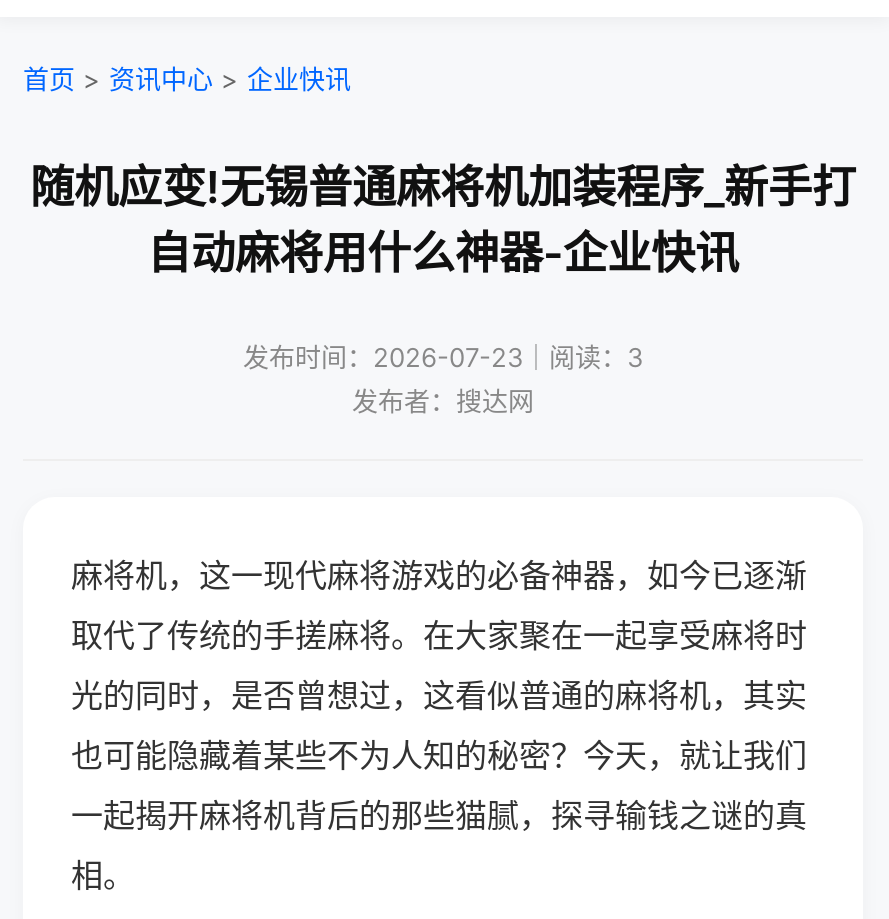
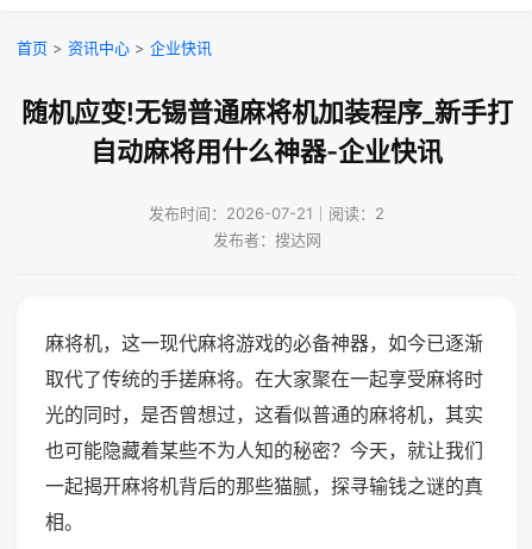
- 发布时间：2026-07-23｜阅读：3
+ 发布时间：2026-07-21｜阅读：2
